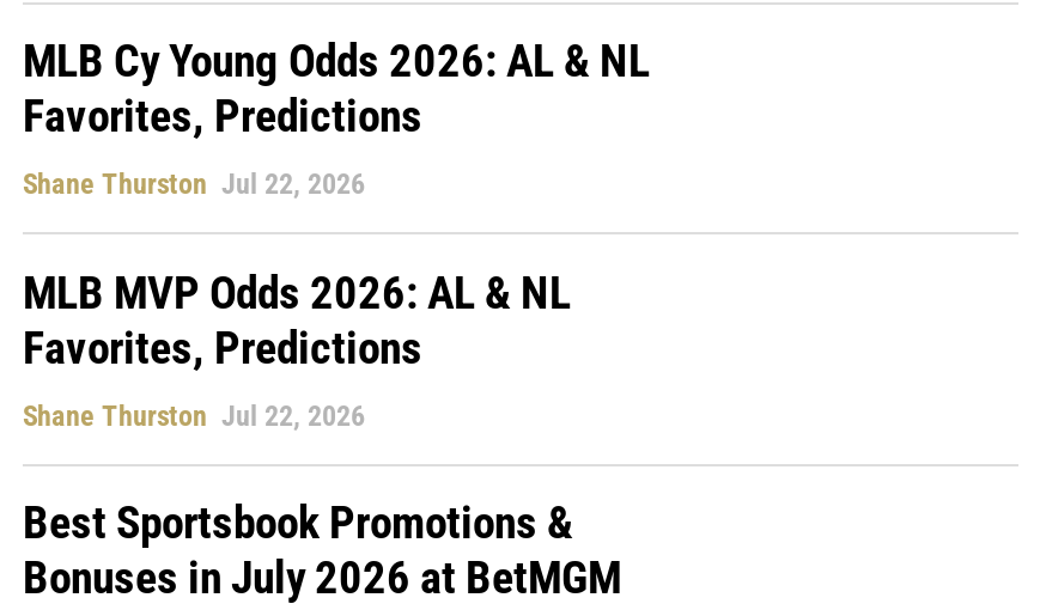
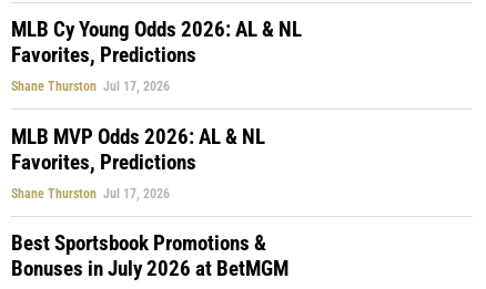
- Shane Thurston Jul 22, 2026
+ Shane Thurston Jul 17, 2026

- Shane Thurston Jul 22, 2026
+ Shane Thurston Jul 17, 2026
